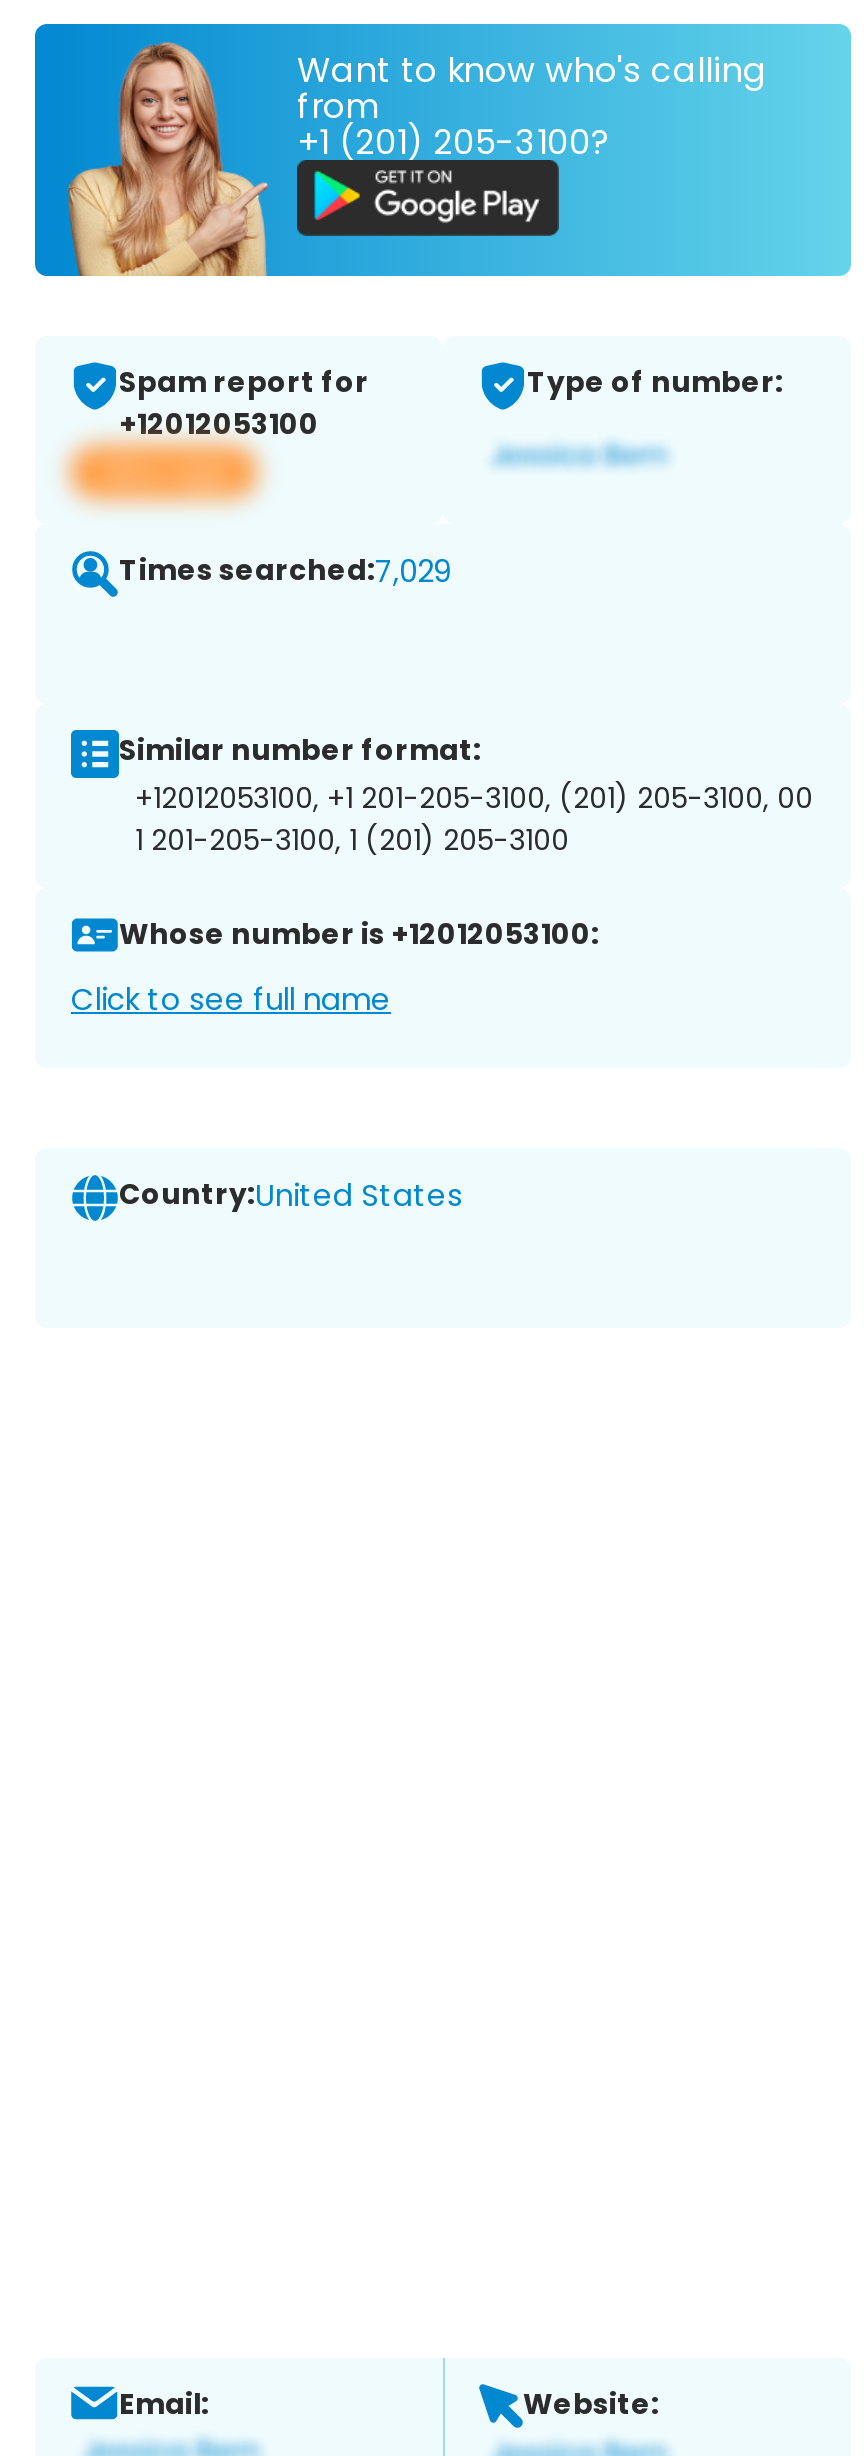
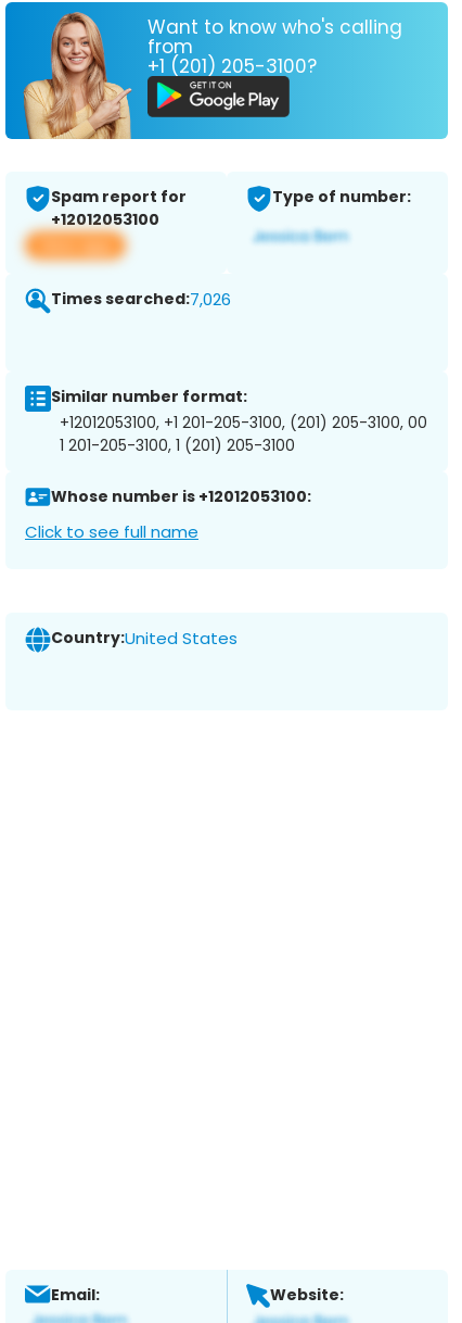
- Times searched:7,029
+ Times searched:7,026
